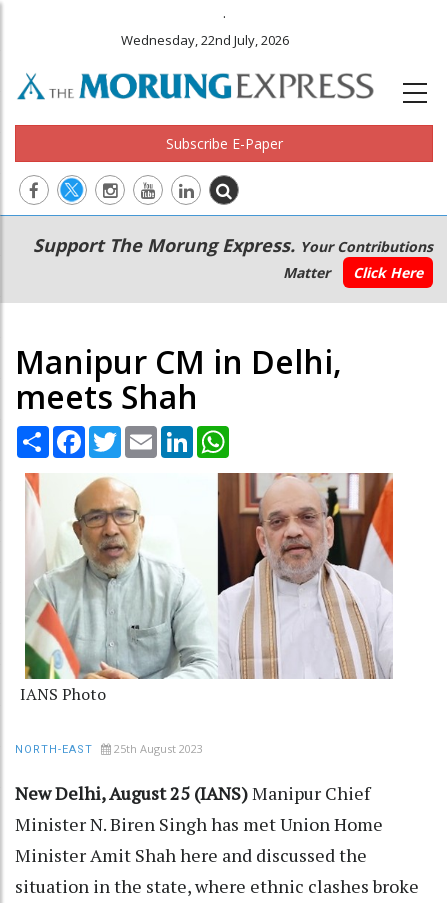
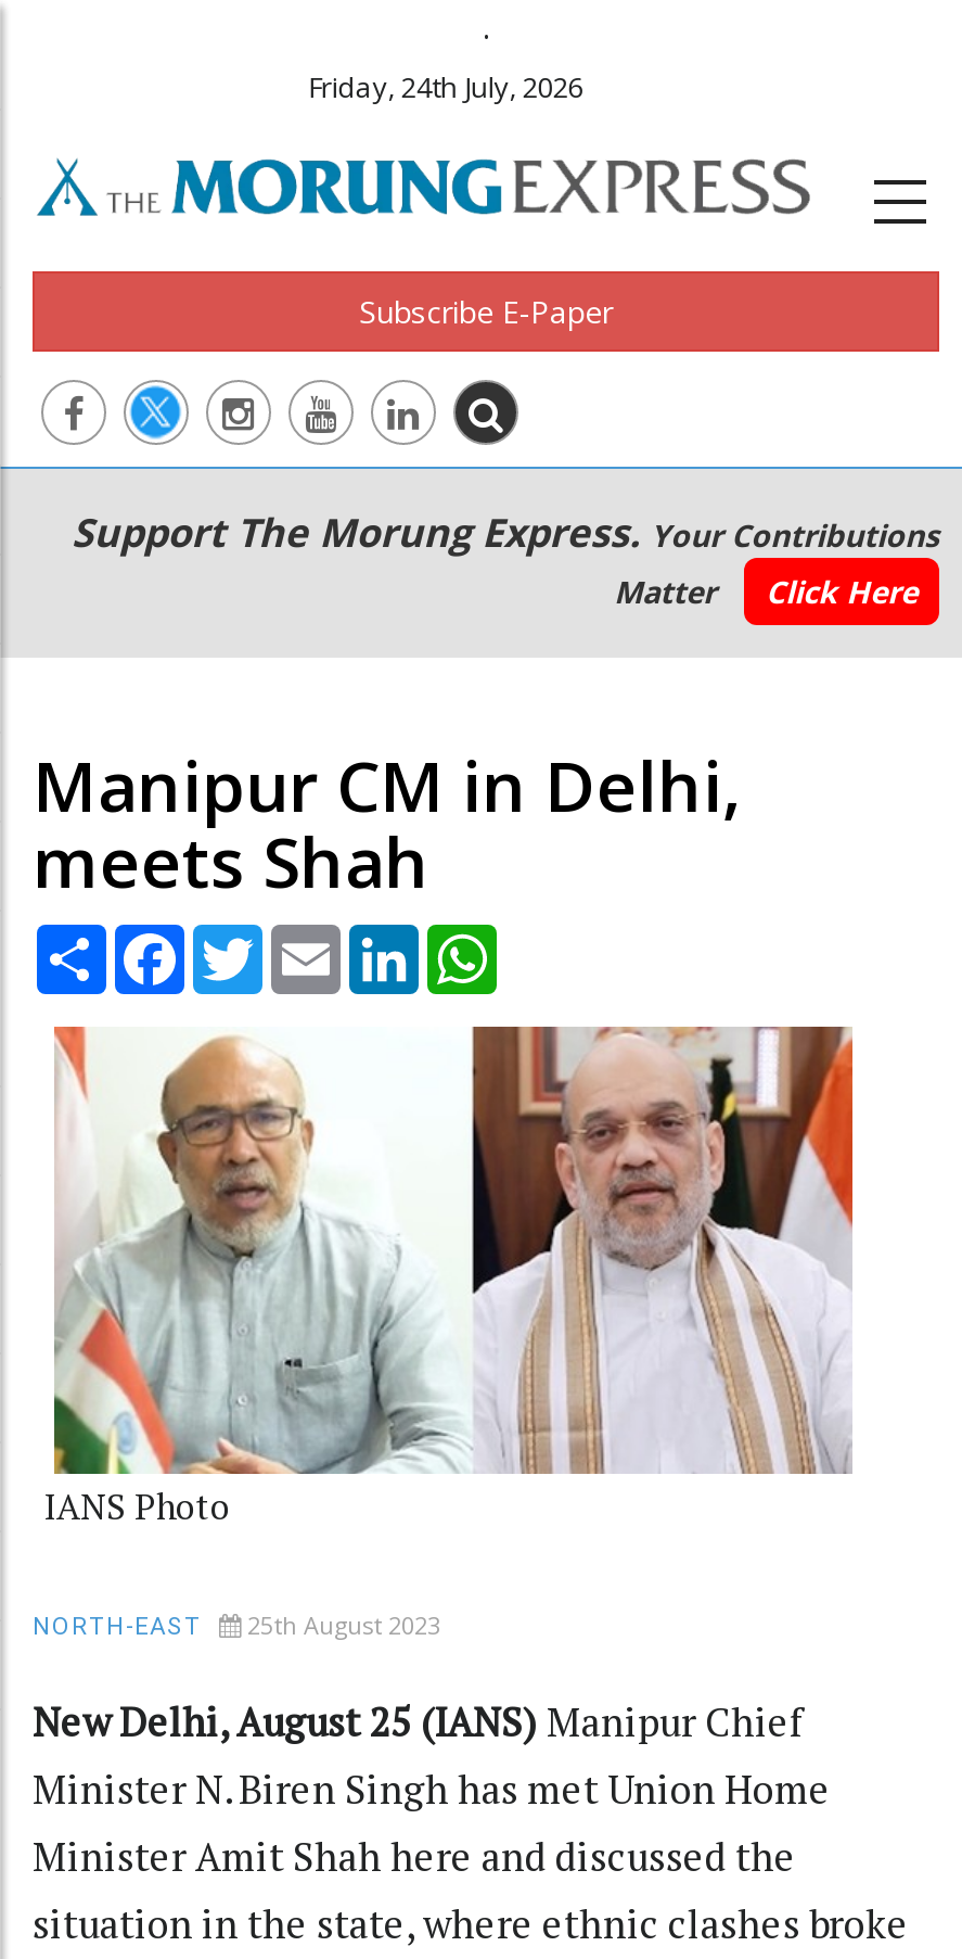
- Wednesday, 22nd July, 2026
+ Friday, 24th July, 2026
